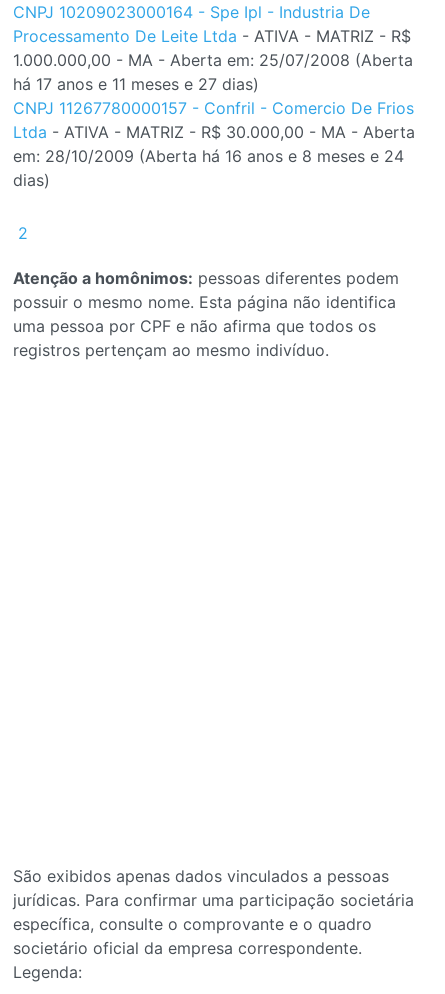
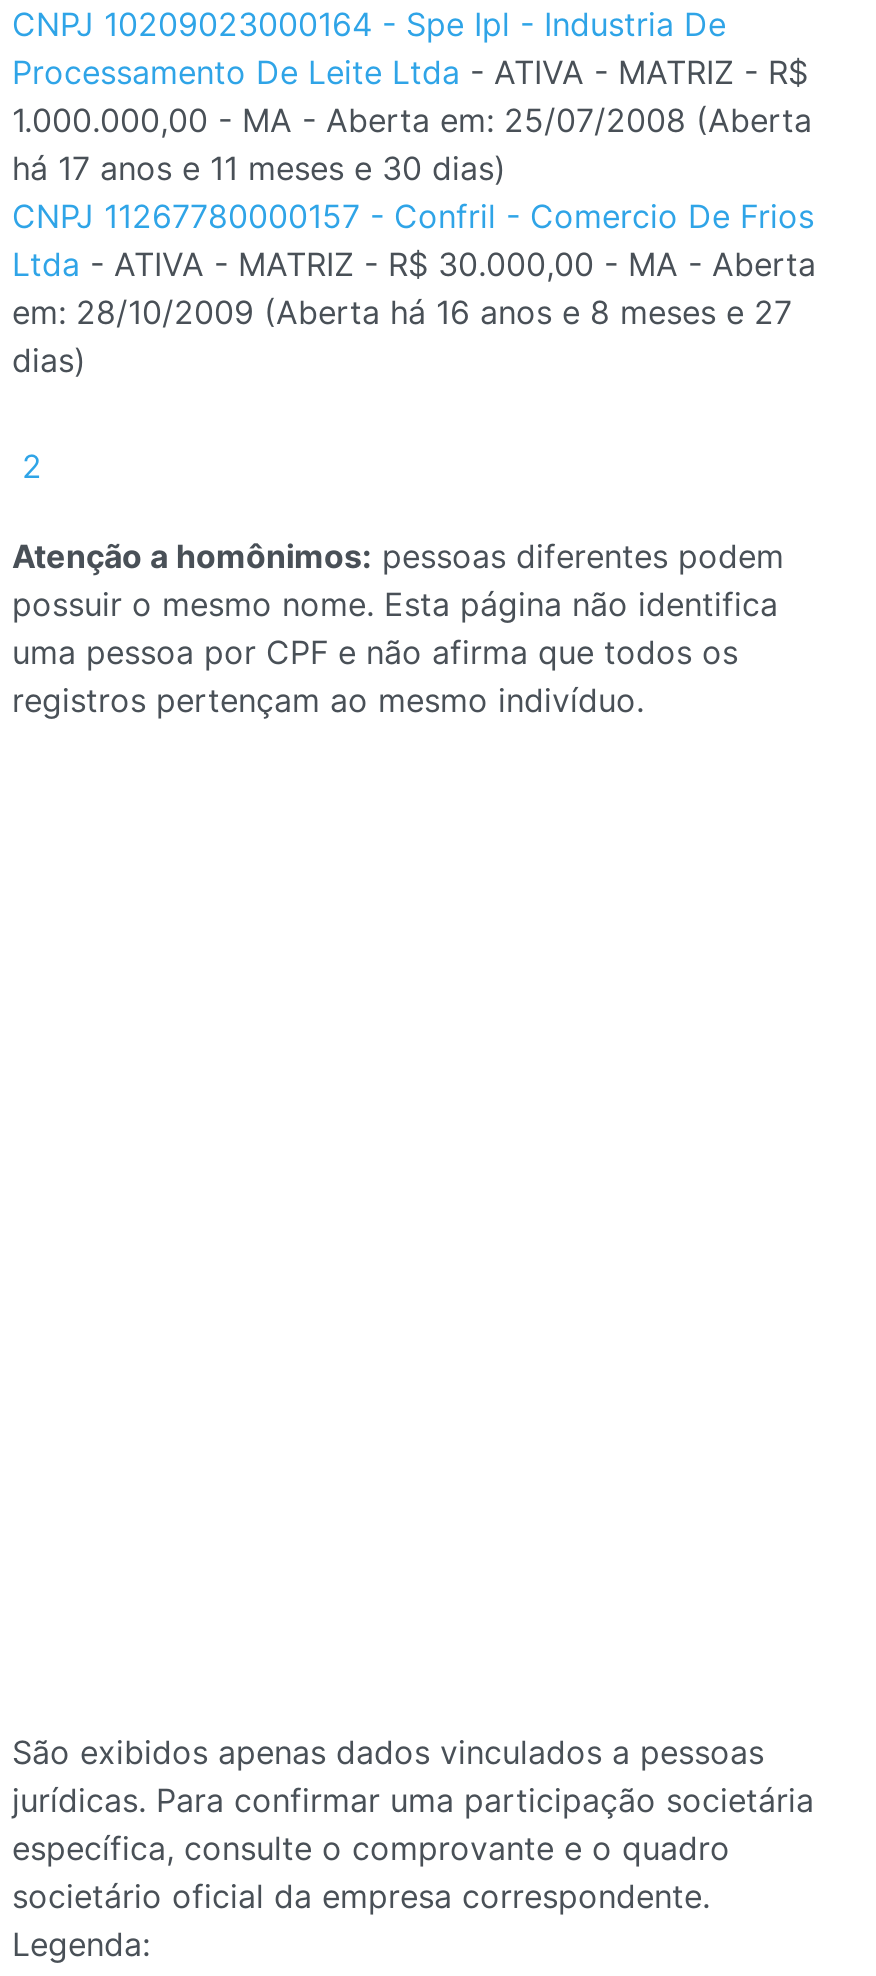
- há 17 anos e 11 meses e 27 dias)
+ há 17 anos e 11 meses e 30 dias)

- em: 28/10/2009 (Aberta há 16 anos e 8 meses e 24
+ em: 28/10/2009 (Aberta há 16 anos e 8 meses e 27
